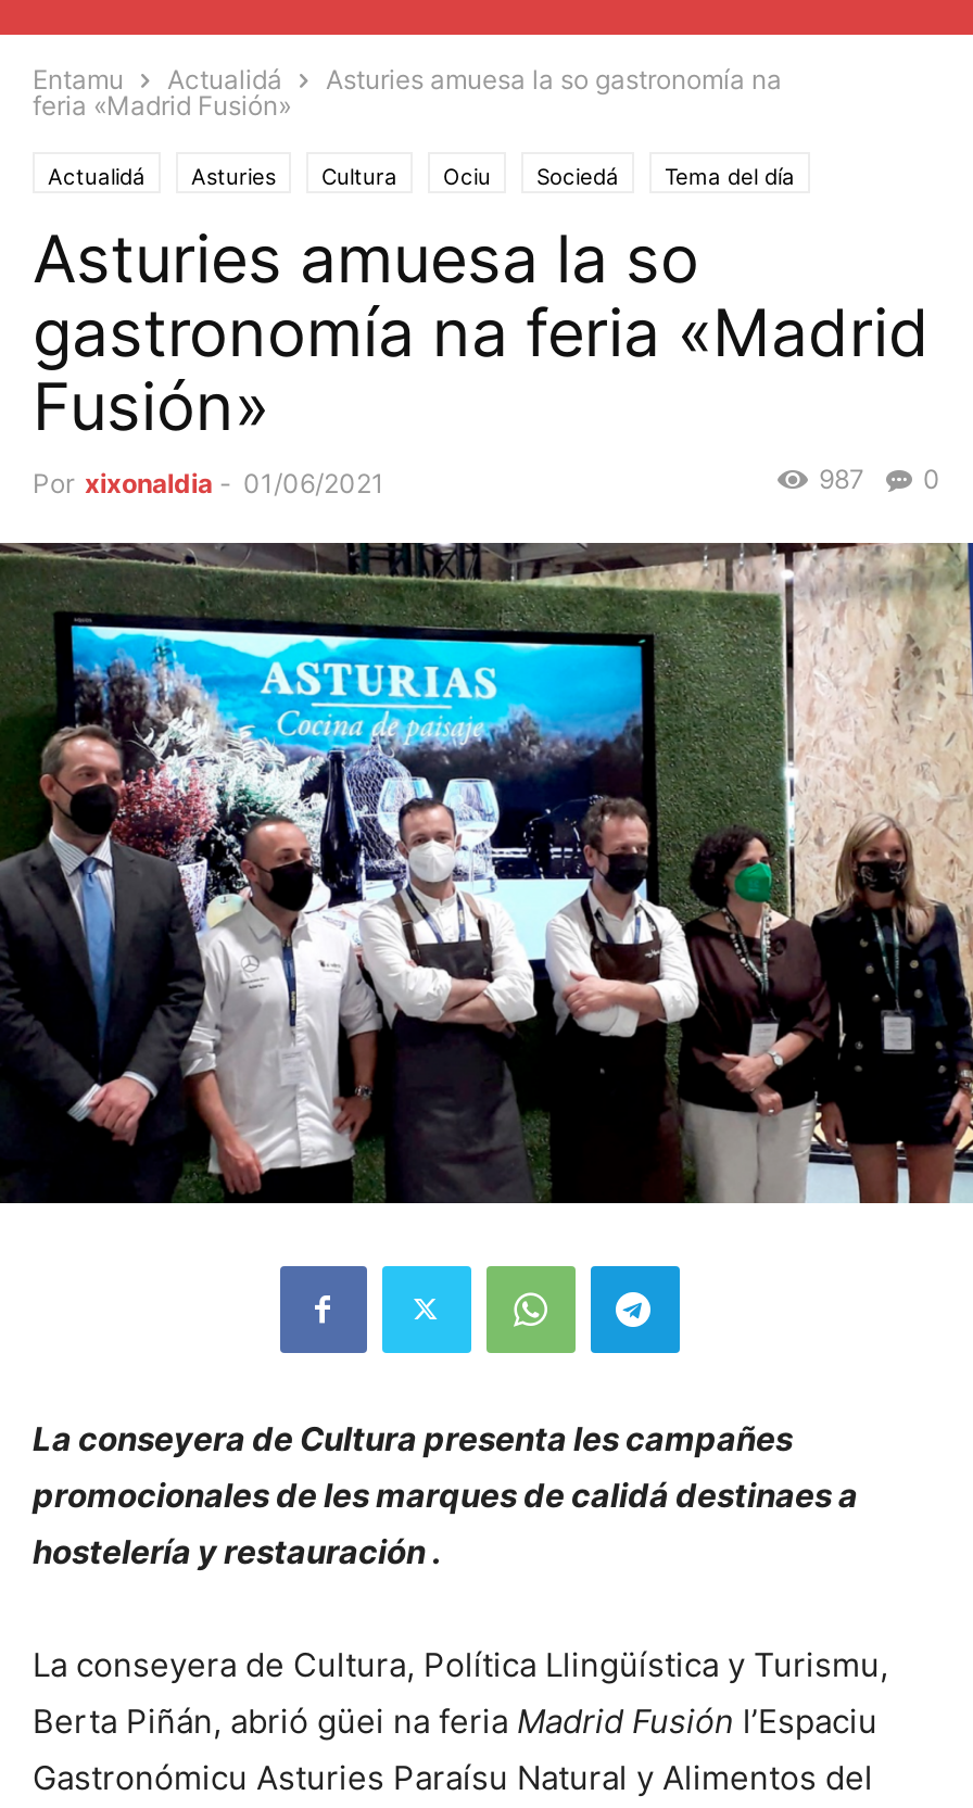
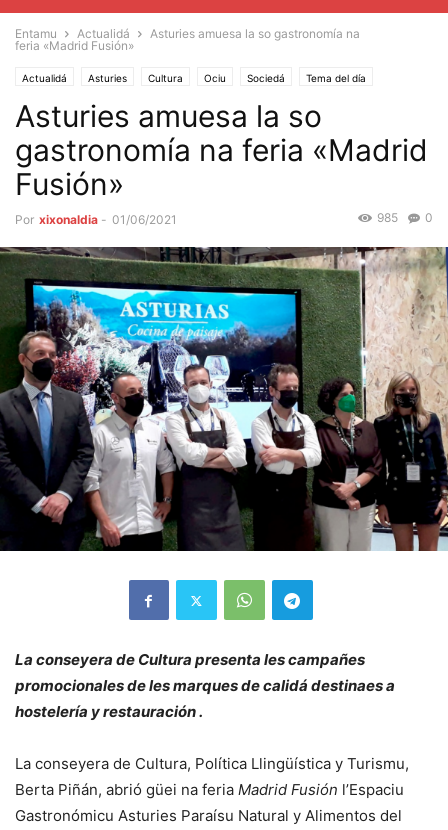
- 987 0
+ 985 0
